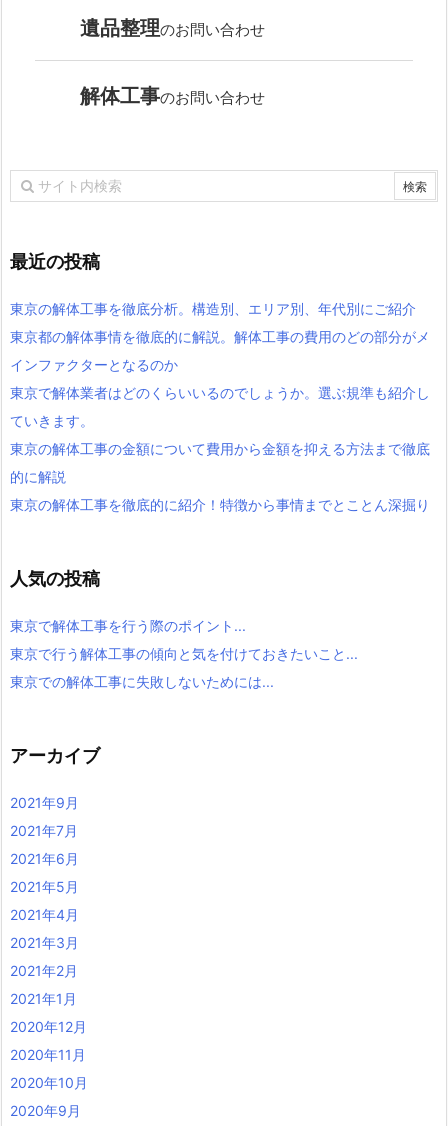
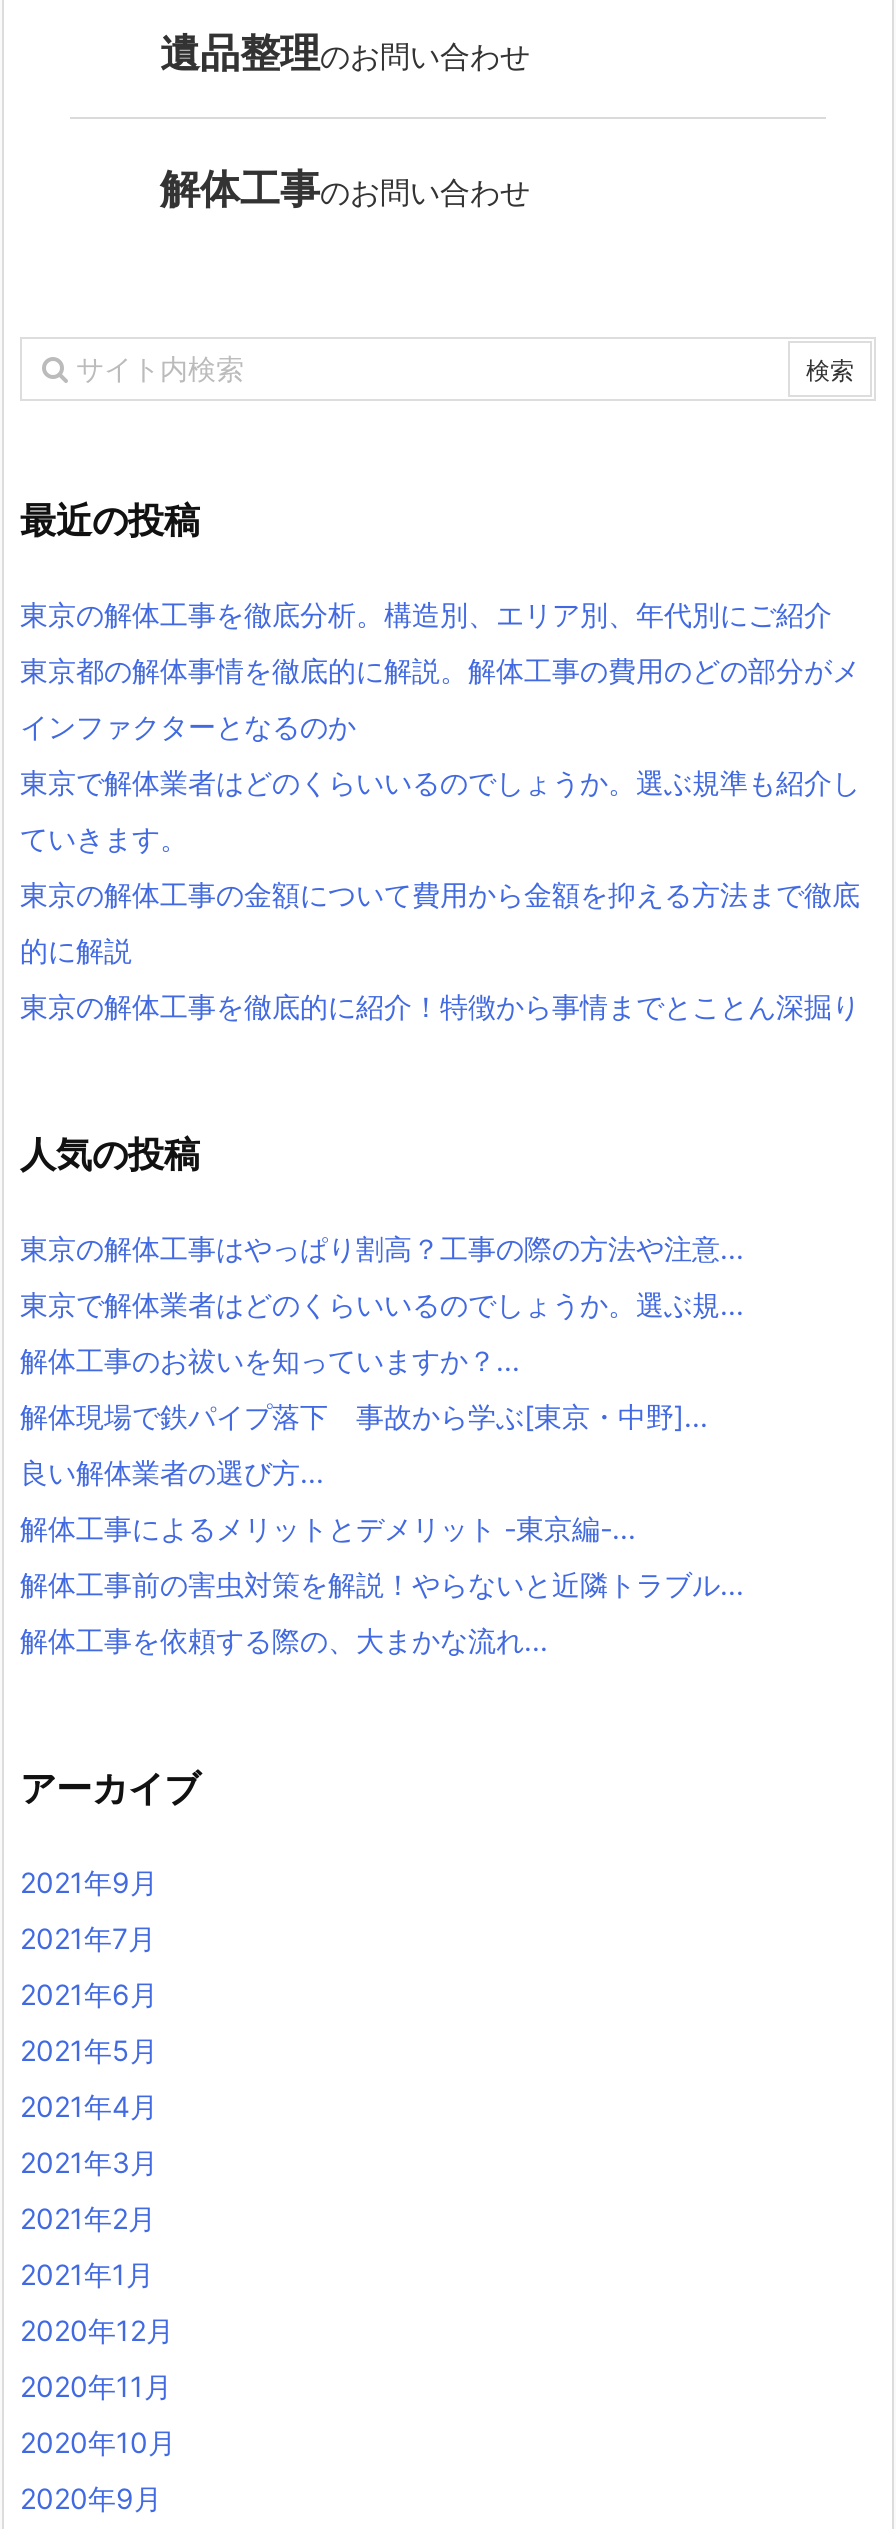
- 東京で解体工事を行う際のポイント...
- 東京で行う解体工事の傾向と気を付けておきたいこと...
- 東京での解体工事に失敗しないためには...
+ 東京の解体工事はやっぱり割高？工事の際の方法や注意...
+ 東京で解体業者はどのくらいいるのでしょうか。選ぶ規...
+ 解体工事のお祓いを知っていますか？...
+ 解体現場で鉄パイプ落下 事故から学ぶ[東京・中野]...
+ 良い解体業者の選び方...
+ 解体工事によるメリットとデメリット -東京編-...
+ 解体工事前の害虫対策を解説！やらないと近隣トラブル...
+ 解体工事を依頼する際の、大まかな流れ...
